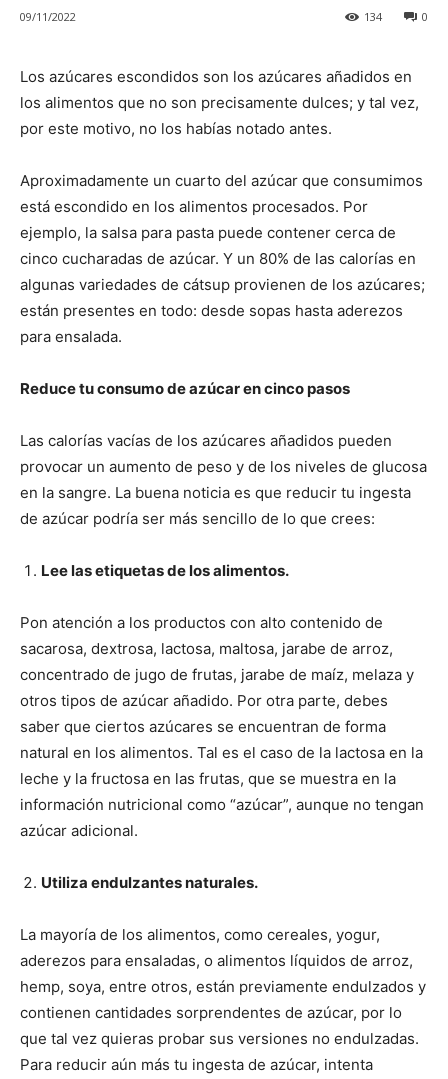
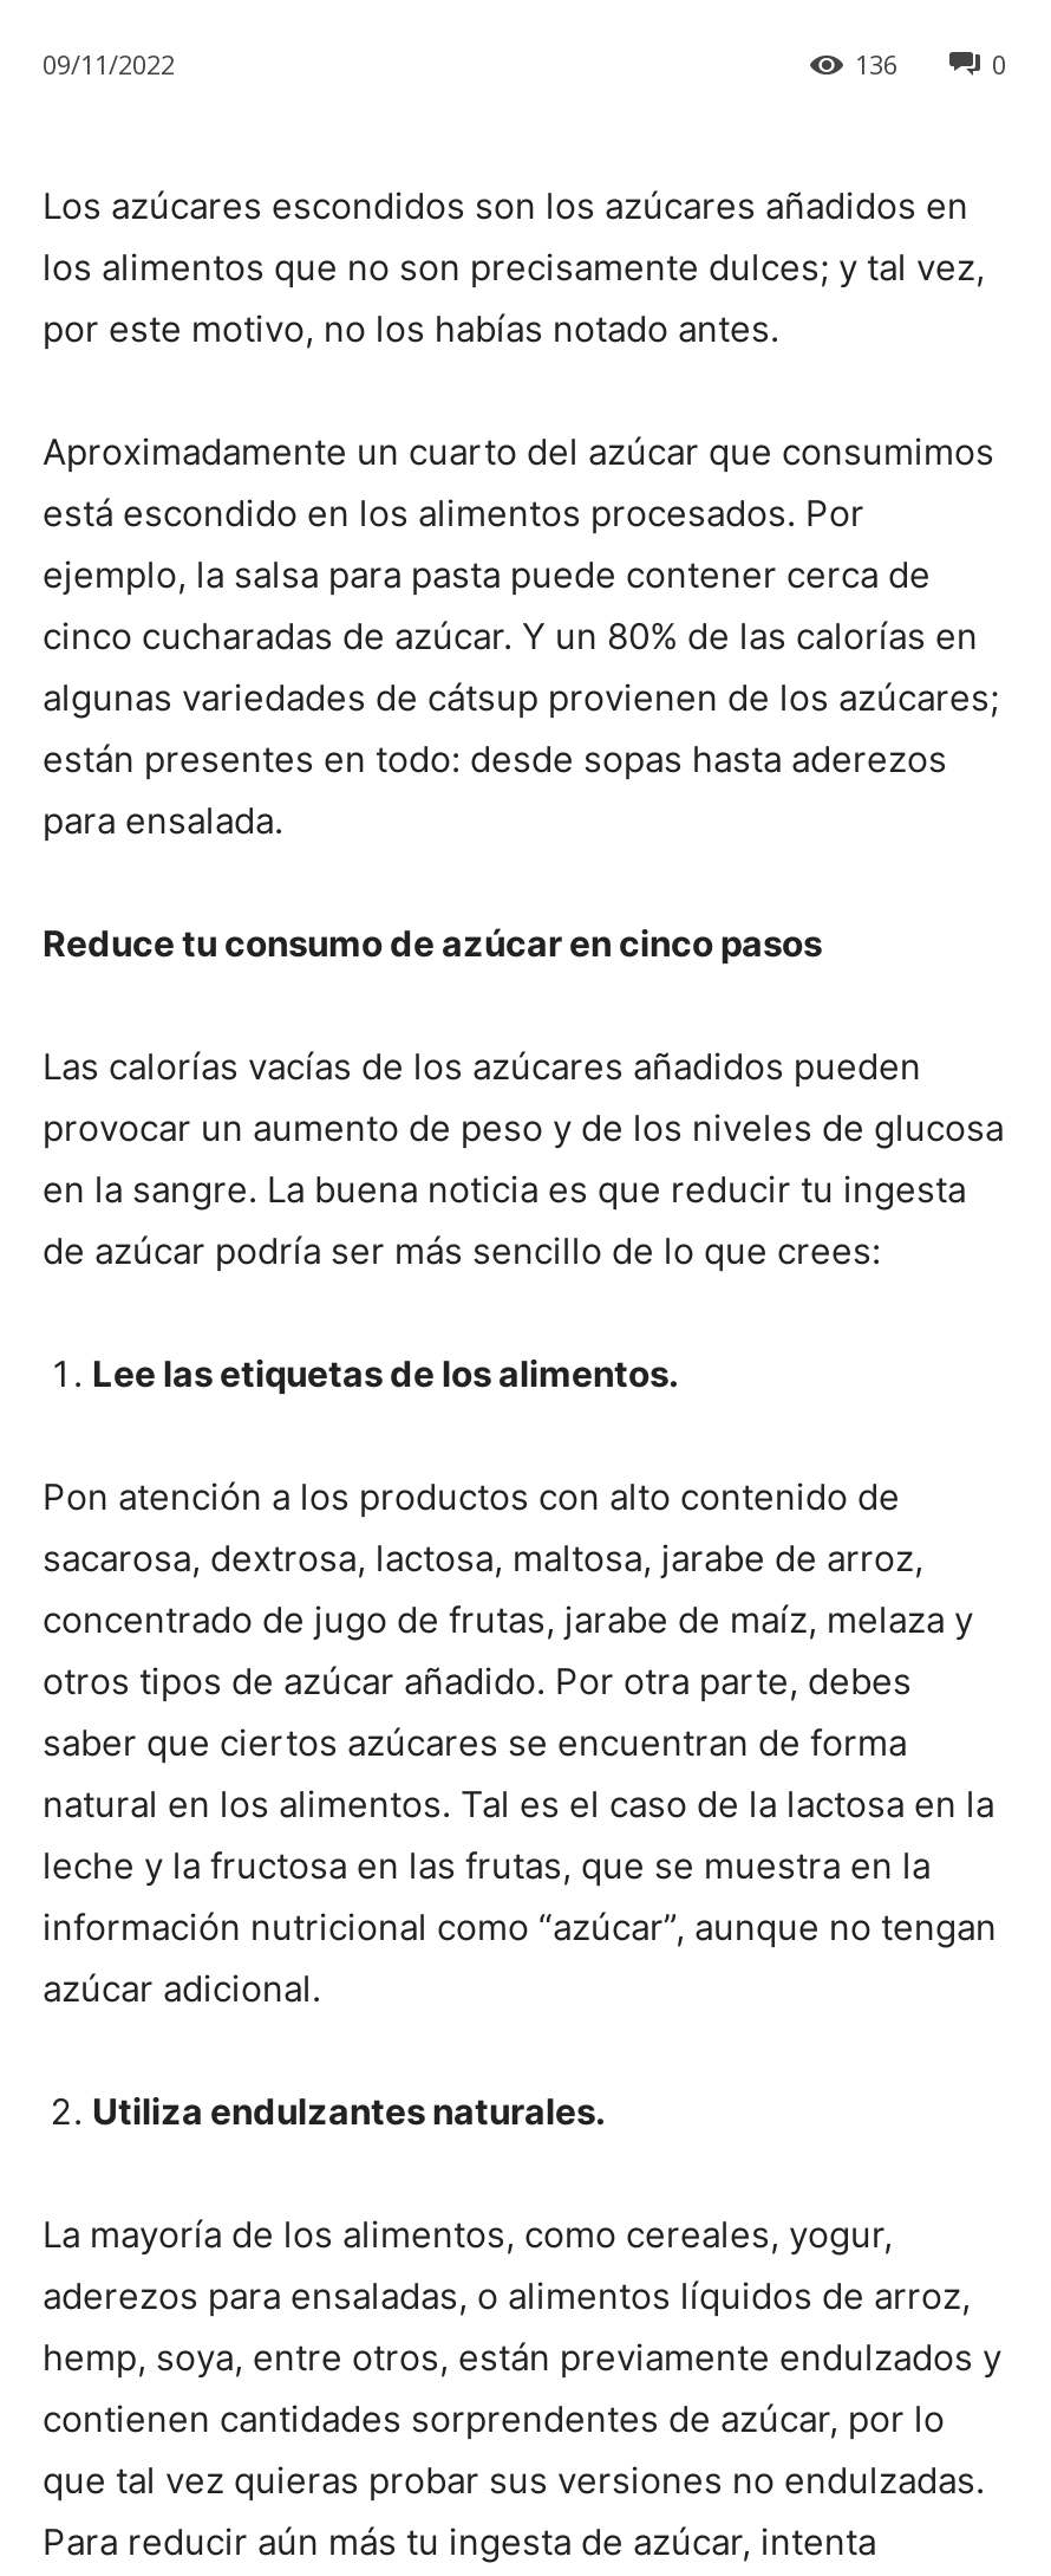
- 134
+ 136
